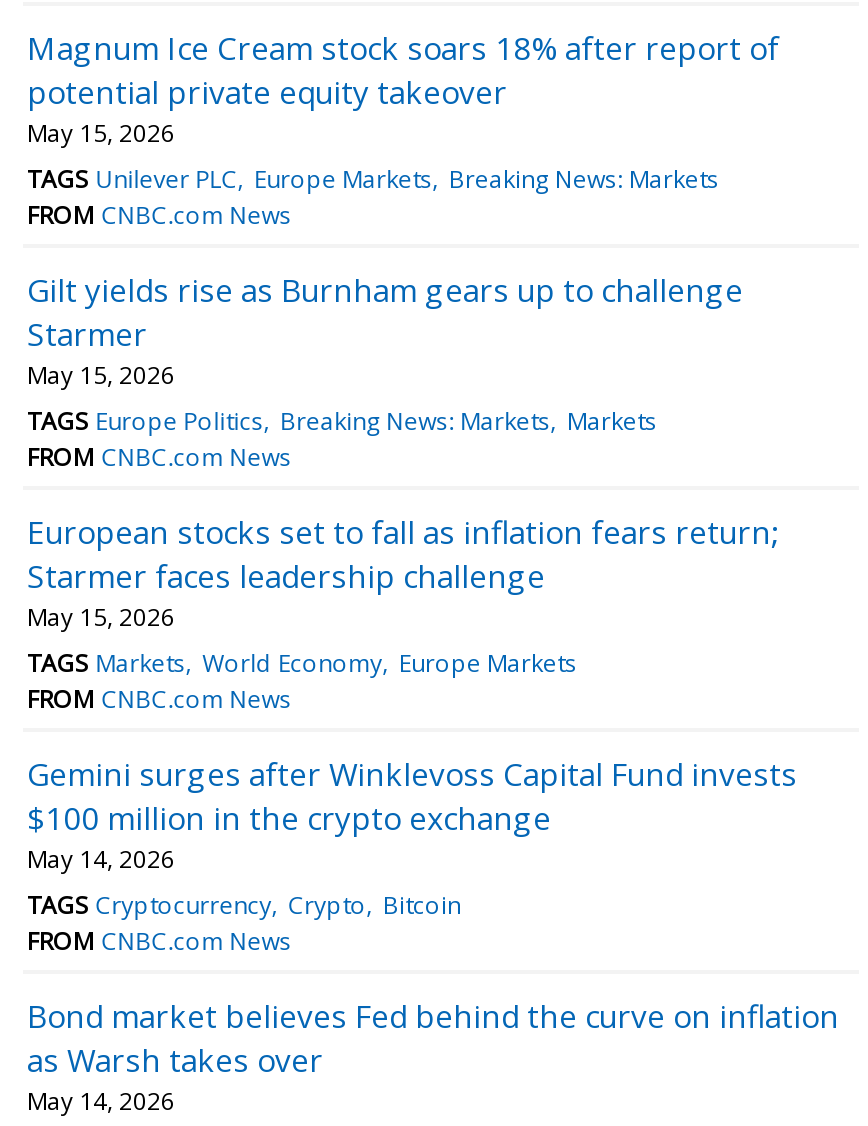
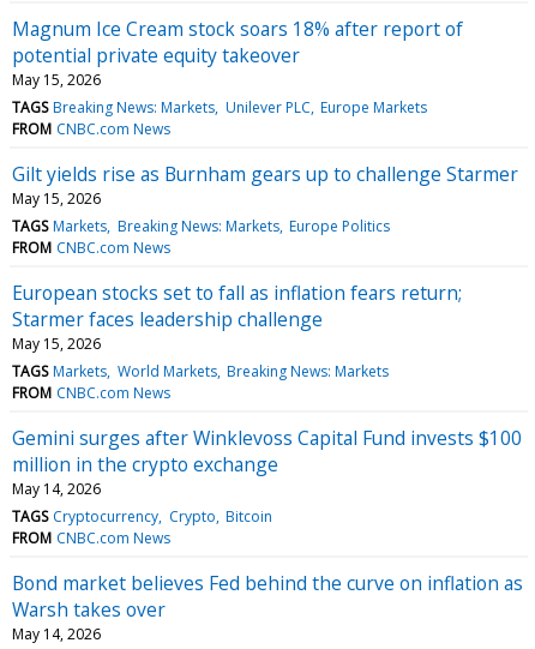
- TAGS Unilever PLC Europe Markets Breaking News: Markets
+ TAGS Breaking News: Markets Unilever PLC Europe Markets

- TAGS Europe Politics Breaking News: Markets Markets
+ TAGS Markets Breaking News: Markets Europe Politics

- TAGS Markets World Economy Europe Markets
+ TAGS Markets World Markets Breaking News: Markets
